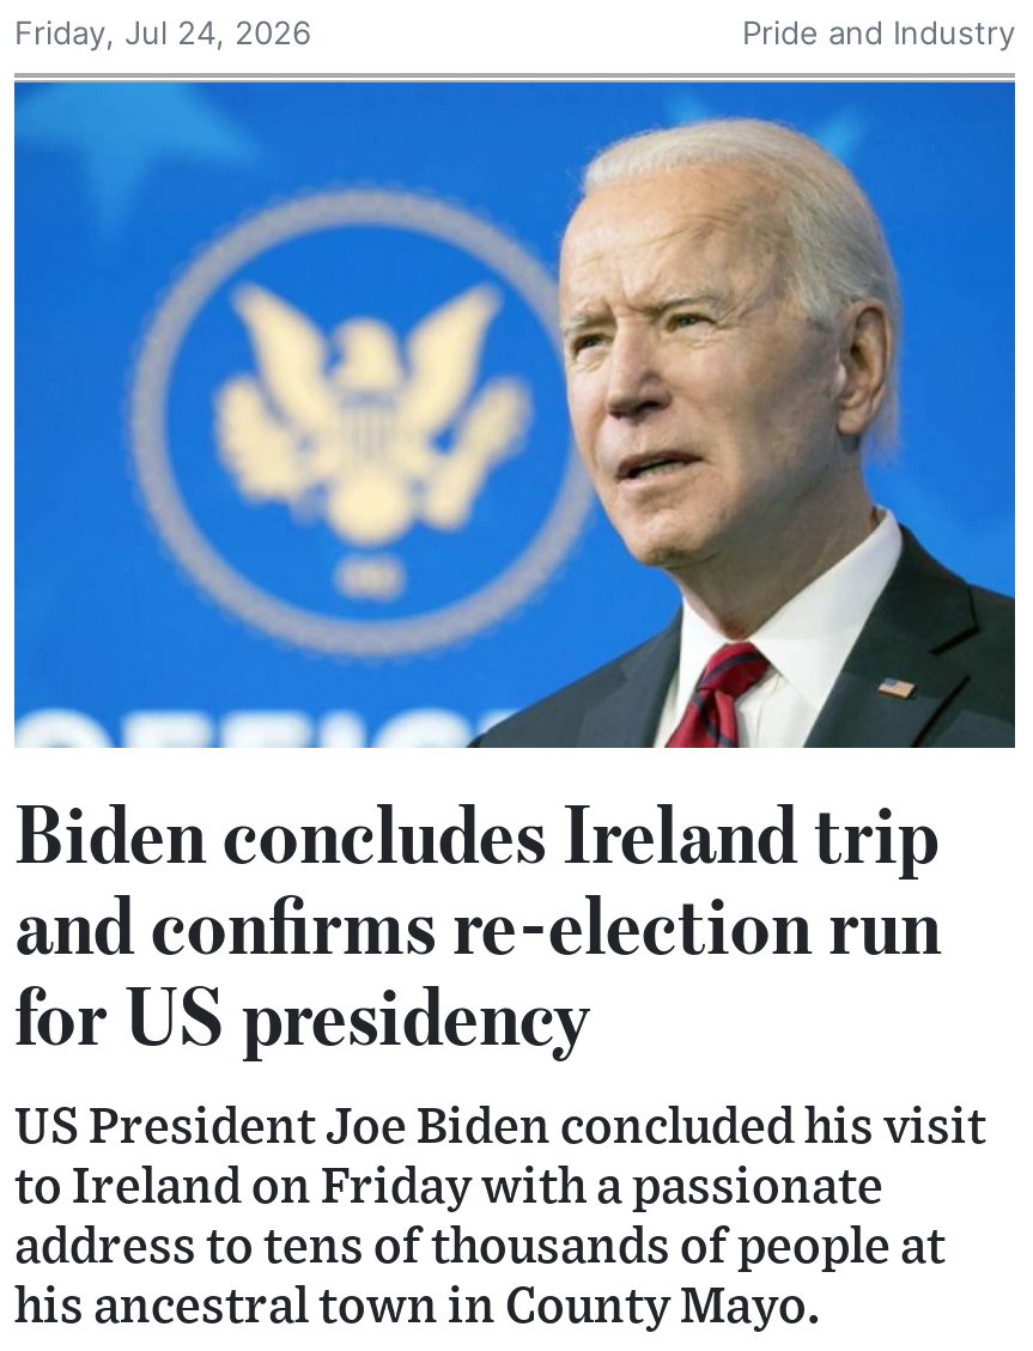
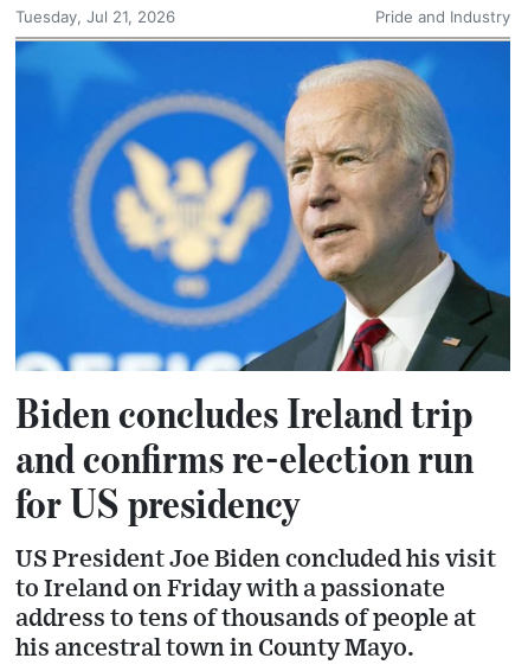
- Friday, Jul 24, 2026
+ Tuesday, Jul 21, 2026
